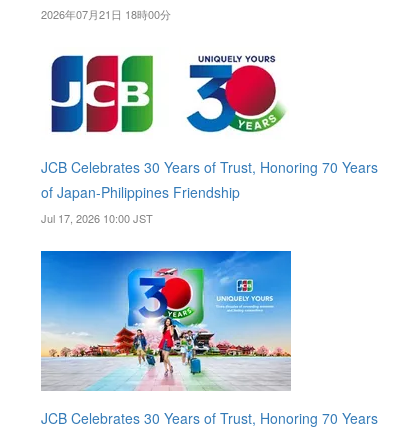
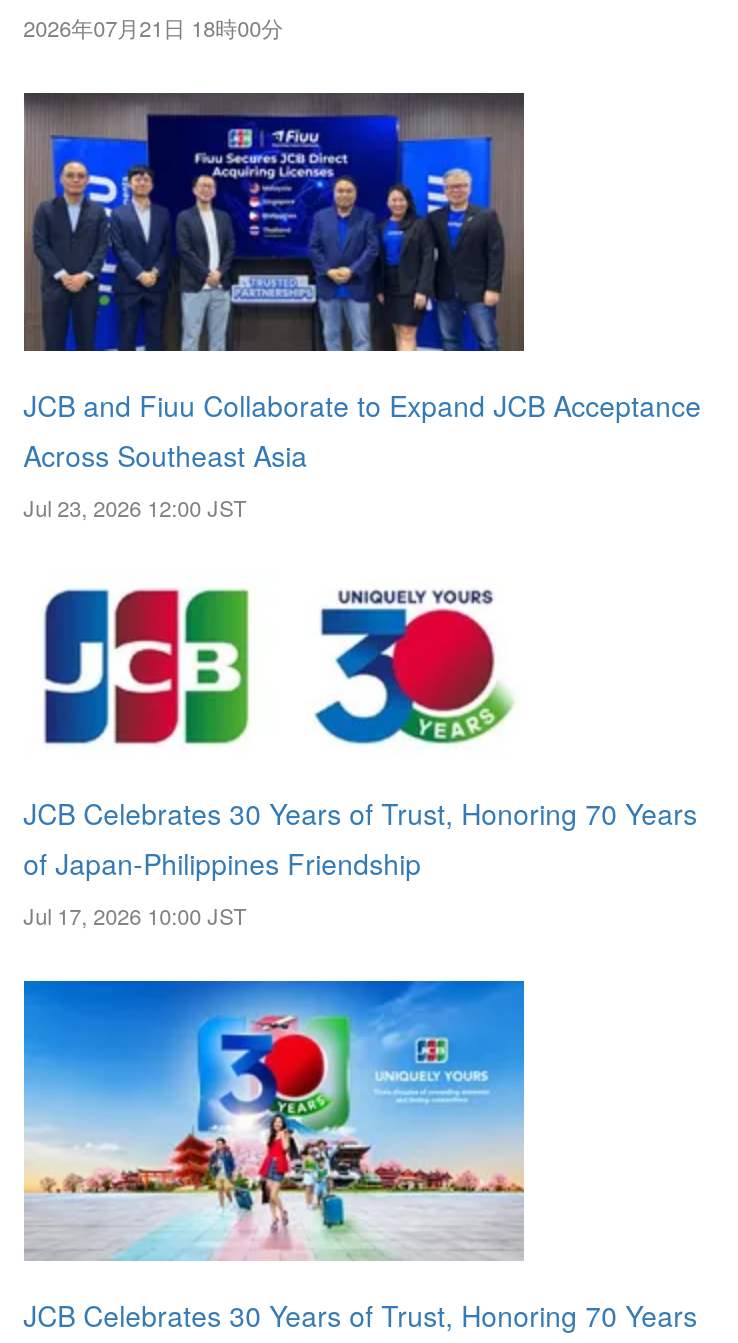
+ [image]
+ JCB and Fiuu Collaborate to Expand JCB Acceptance
+ Across Southeast Asia
+ Jul 23, 2026 12:00 JST
